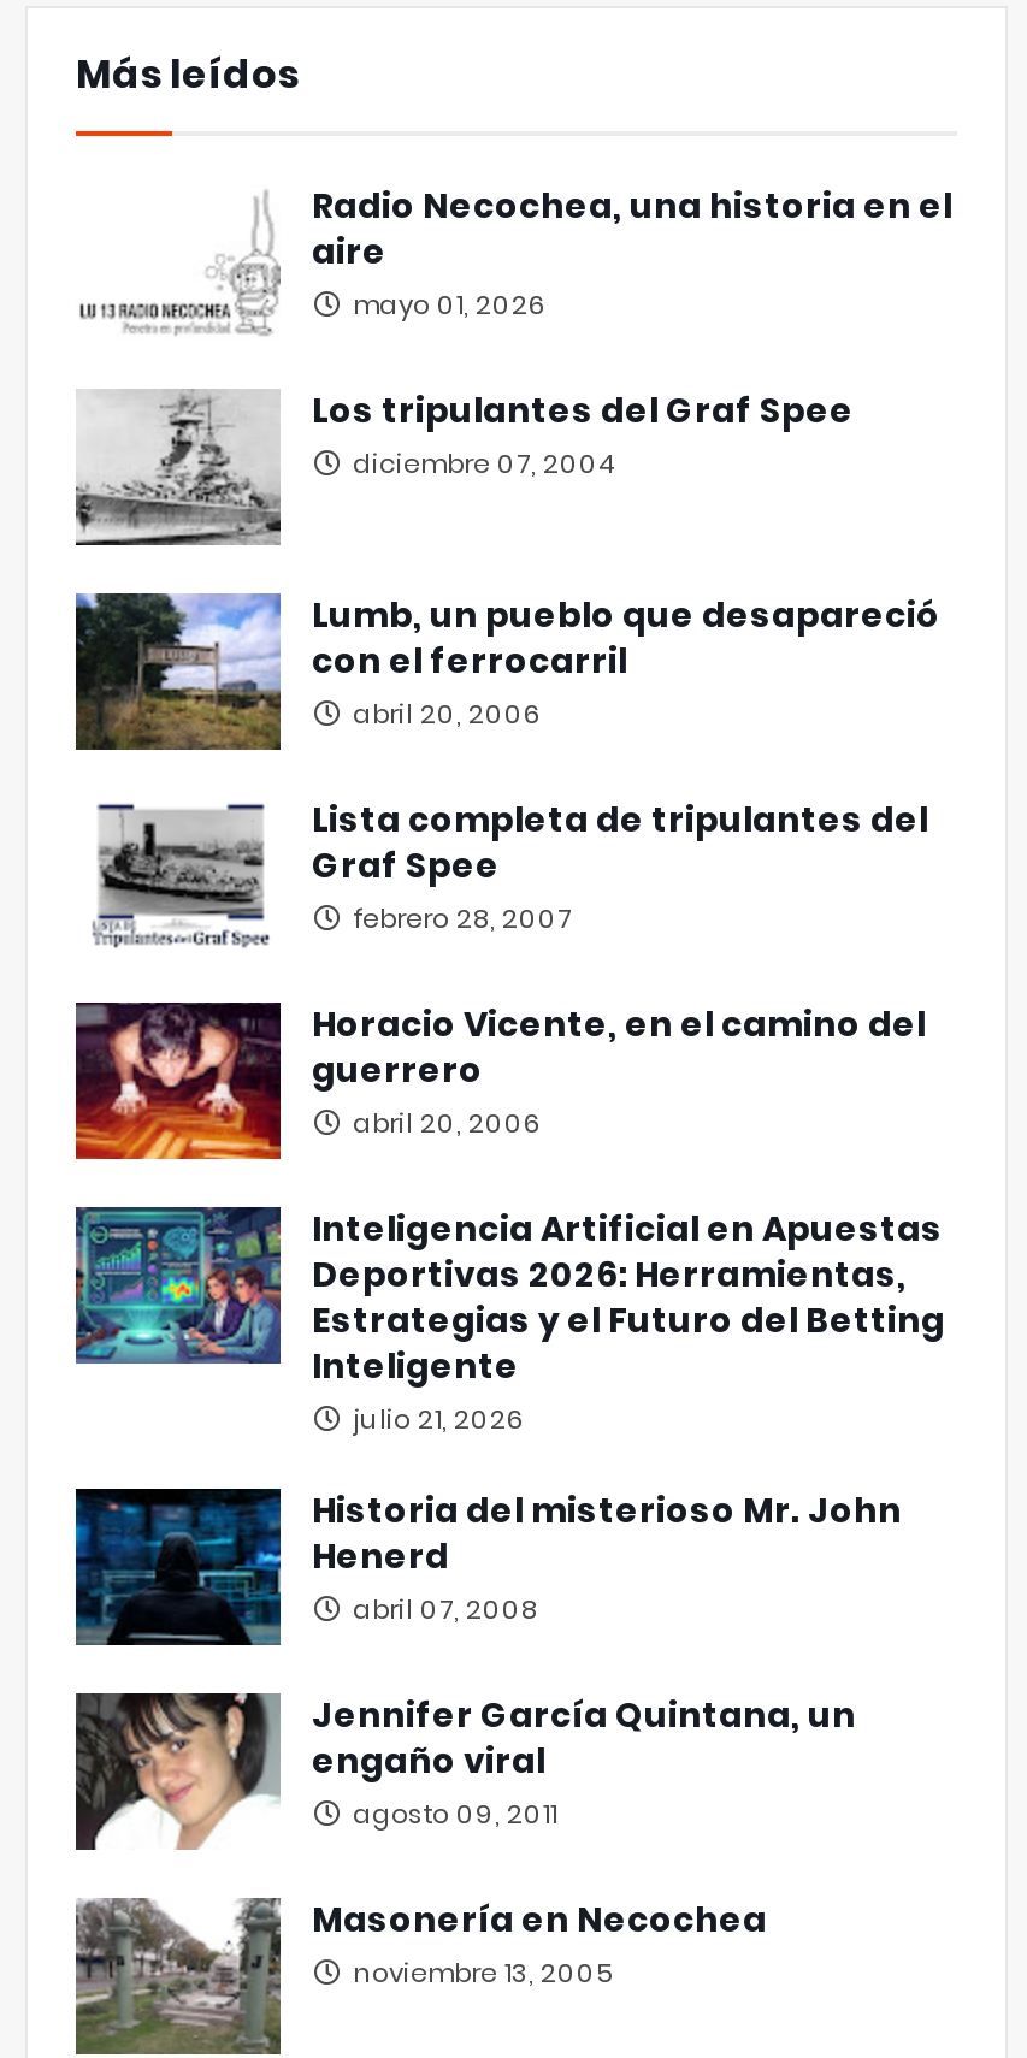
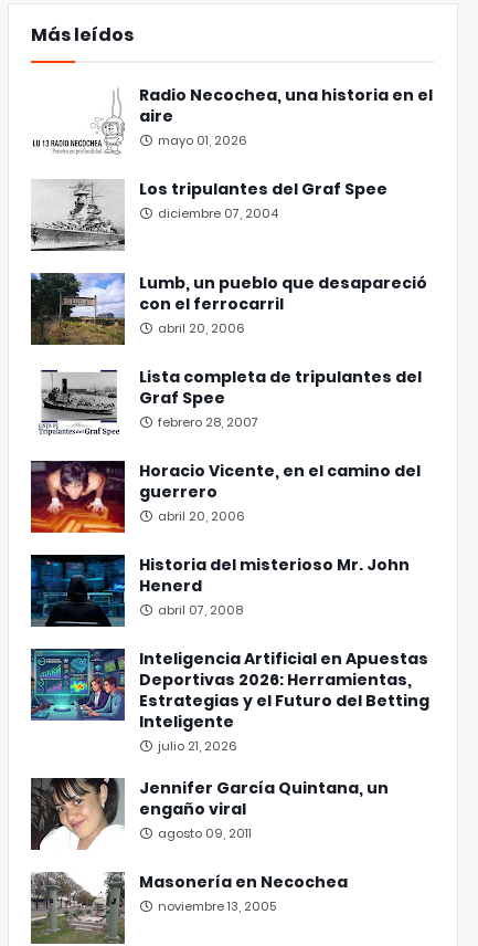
moved down: [image] | Inteligencia Artificial en Apuestas | Deportivas 2026: Herramientas, | Estrategias y el Futuro del Betting | Inteligente | julio 21, 2026

moved up: [image] | Historia del misterioso Mr. John | Henerd | abril 07, 2008
